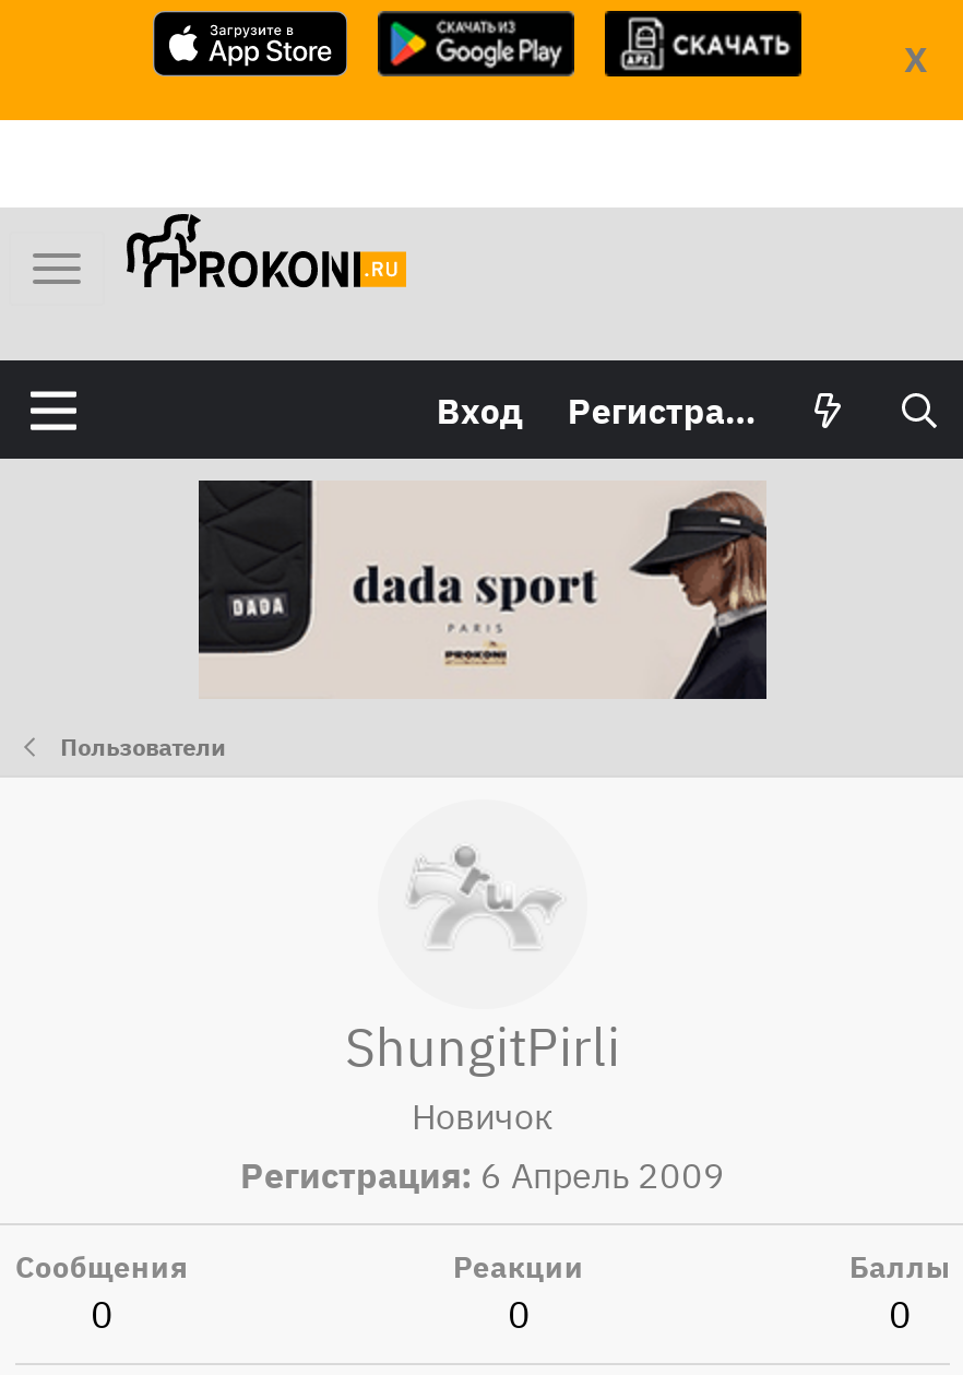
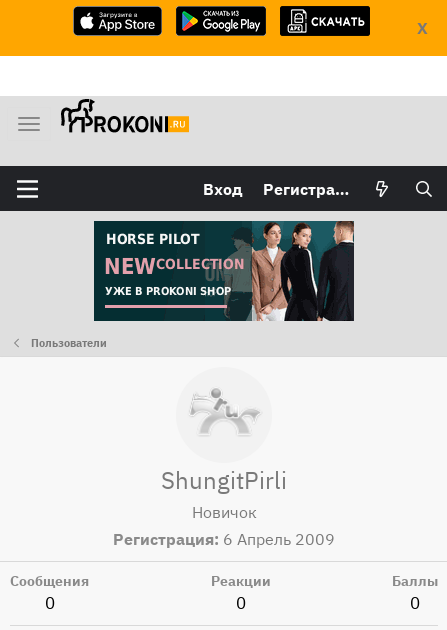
- [image]
+ [image]
